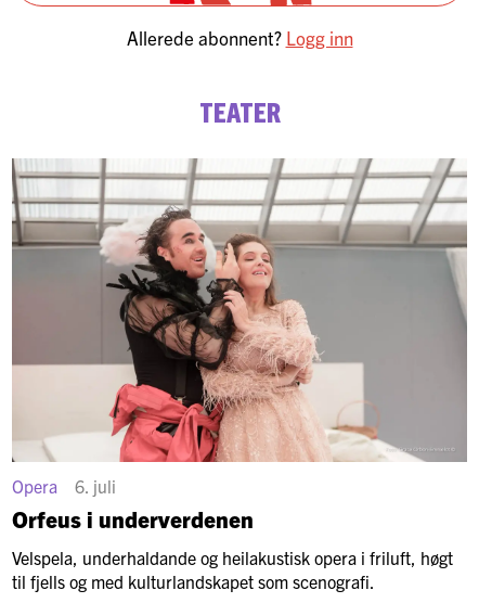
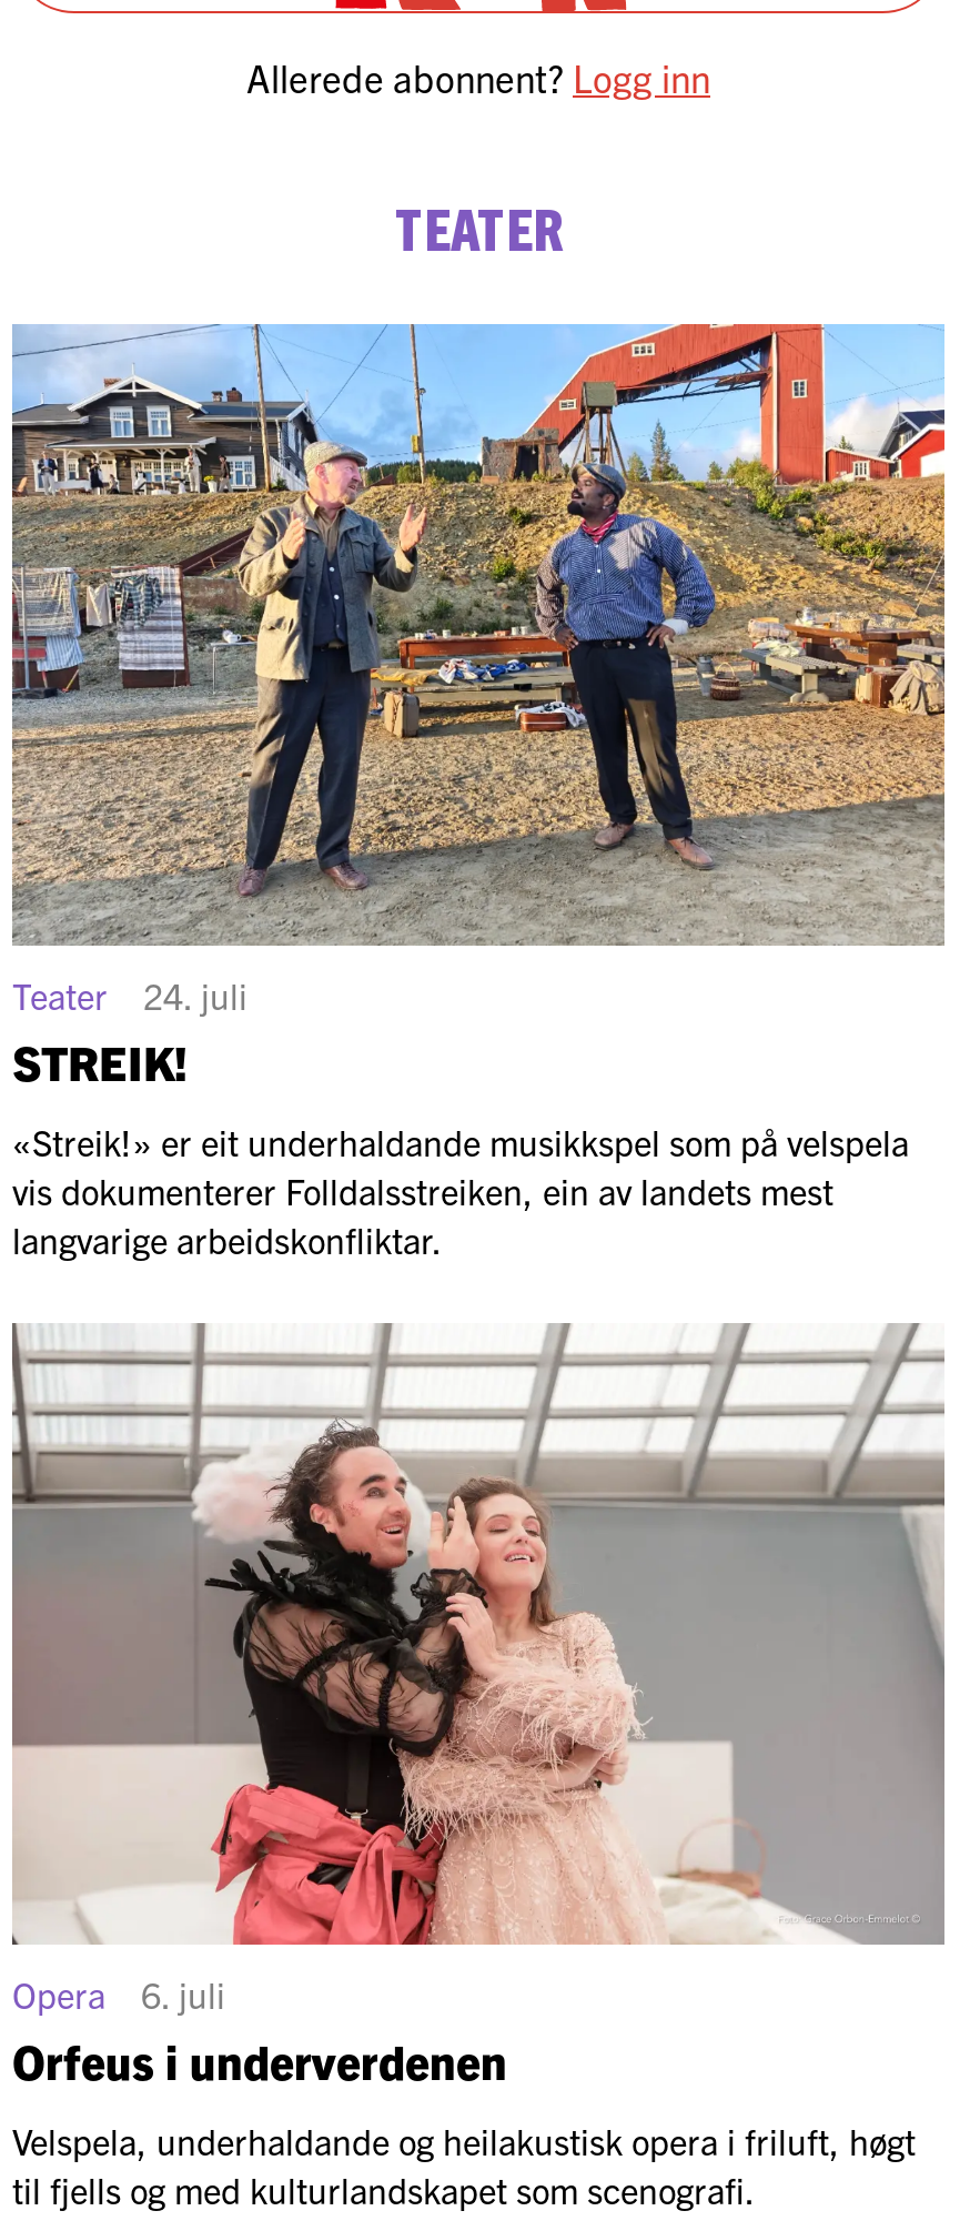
+ [image]
+ Teater
+ 24. juli
+ STREIK!
+ «Streik!» er eit underhaldande musikkspel som på velspela
+ vis dokumenterer Folldalsstreiken, ein av landets mest
+ langvarige arbeidskonfliktar.
